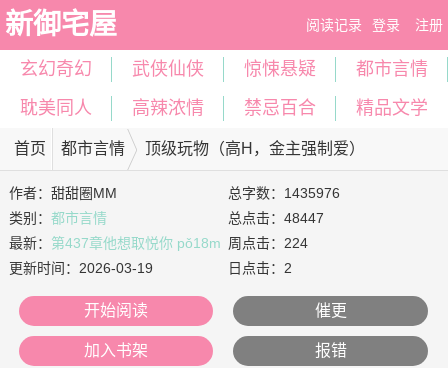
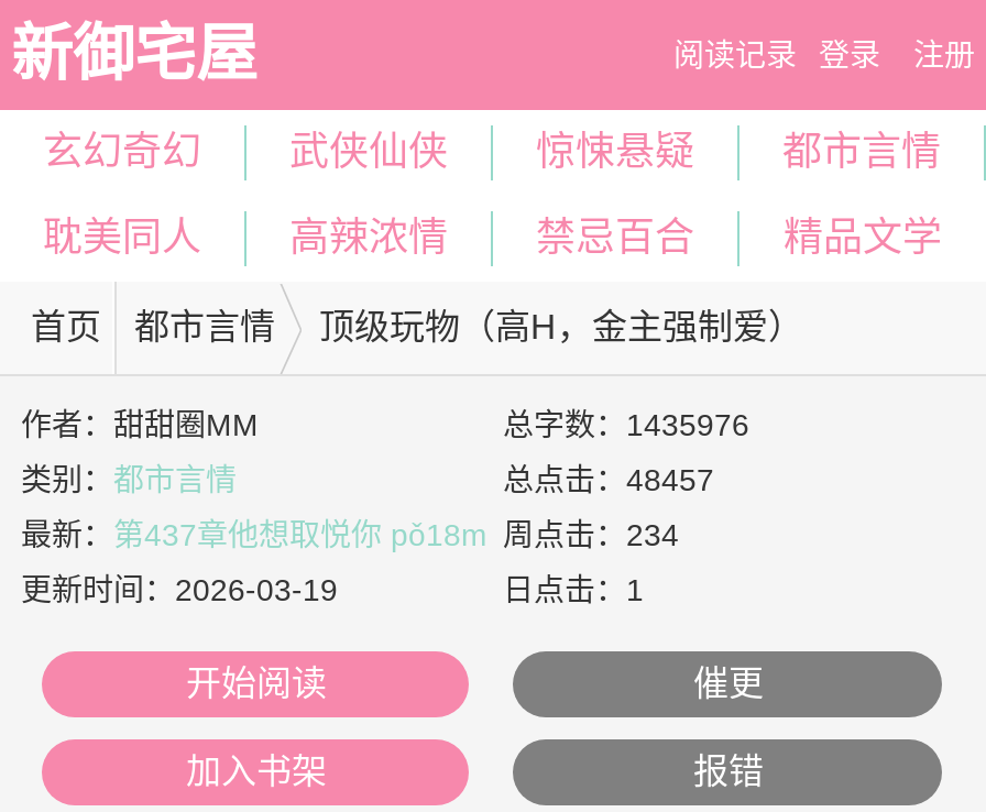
- 总点击：48447
+ 总点击：48457

- 周点击：224
+ 周点击：234

- 日点击：2
+ 日点击：1
